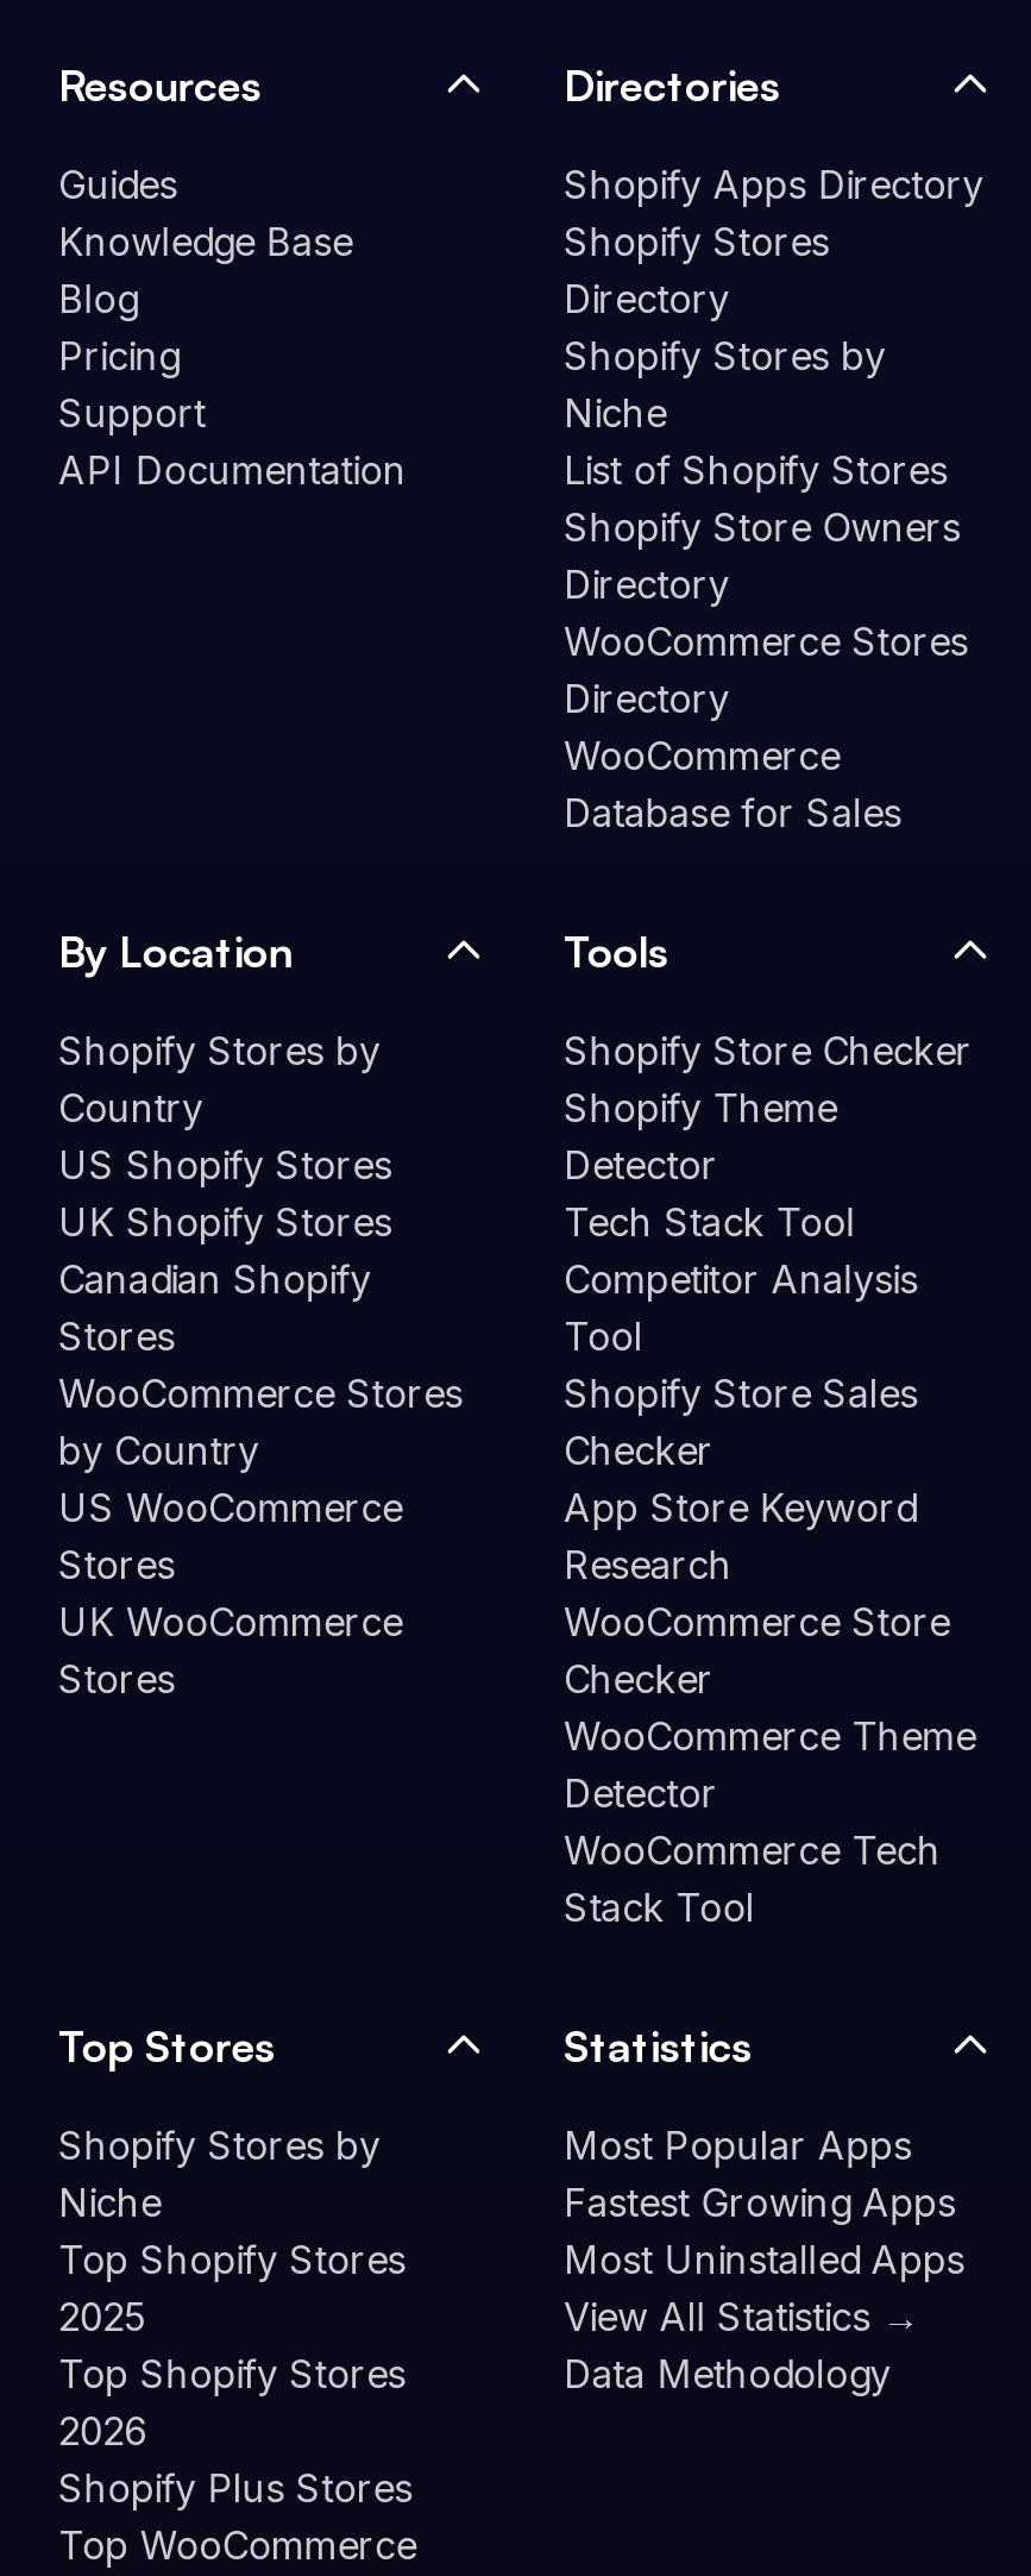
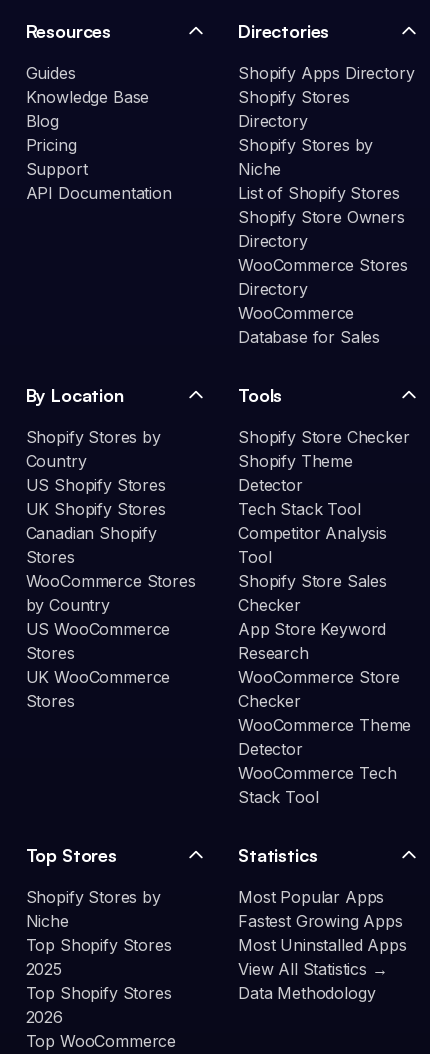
- Shopify Plus Stores
